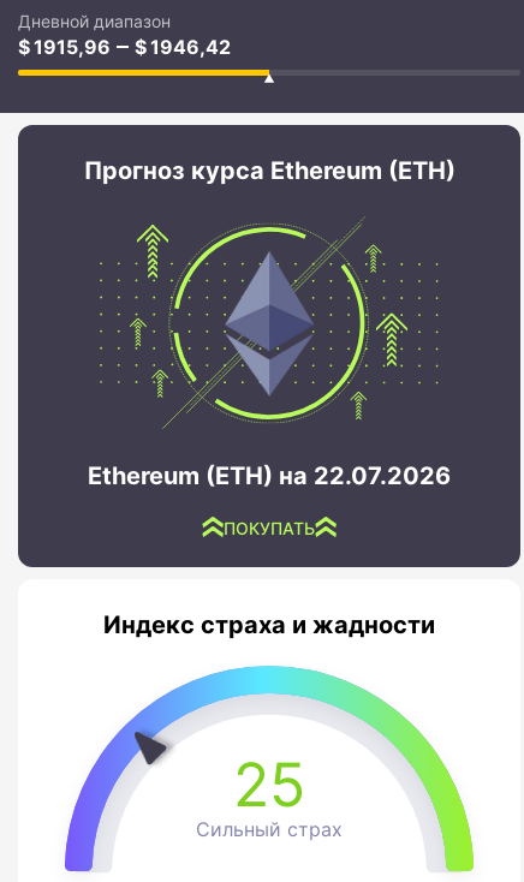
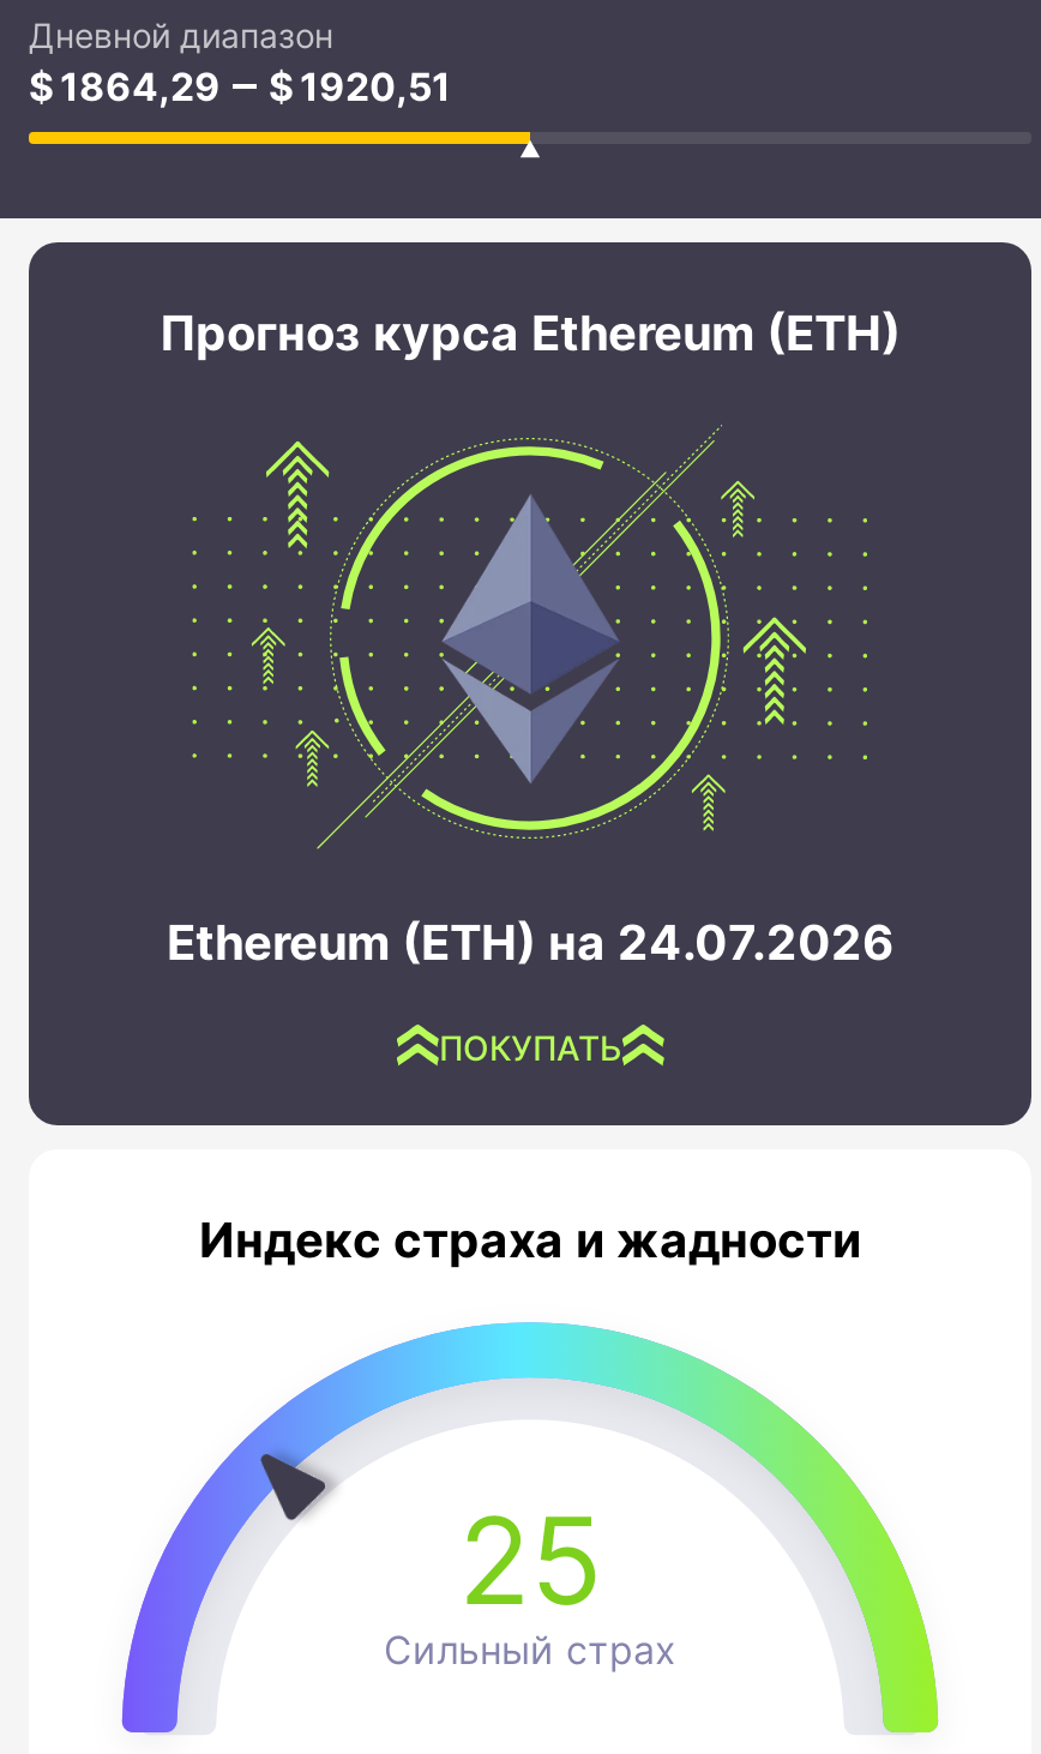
- 1915,96
+ 1864,29

- 1946,42
+ 1920,51

- Ethereum (ETH) на 22.07.2026
+ Ethereum (ETH) на 24.07.2026
